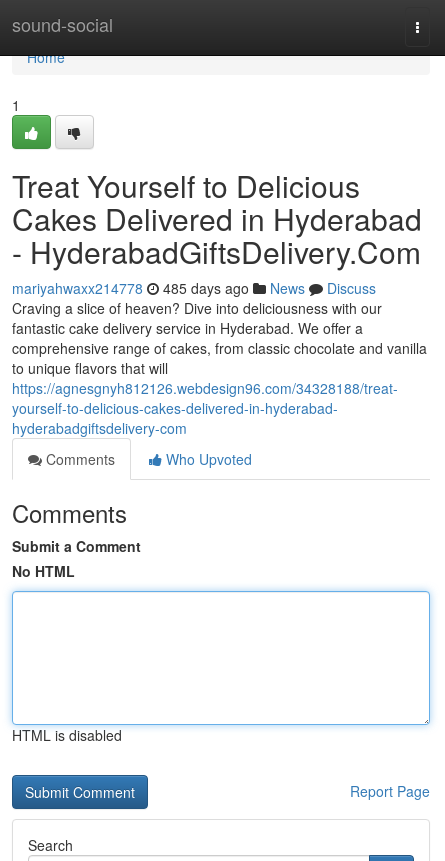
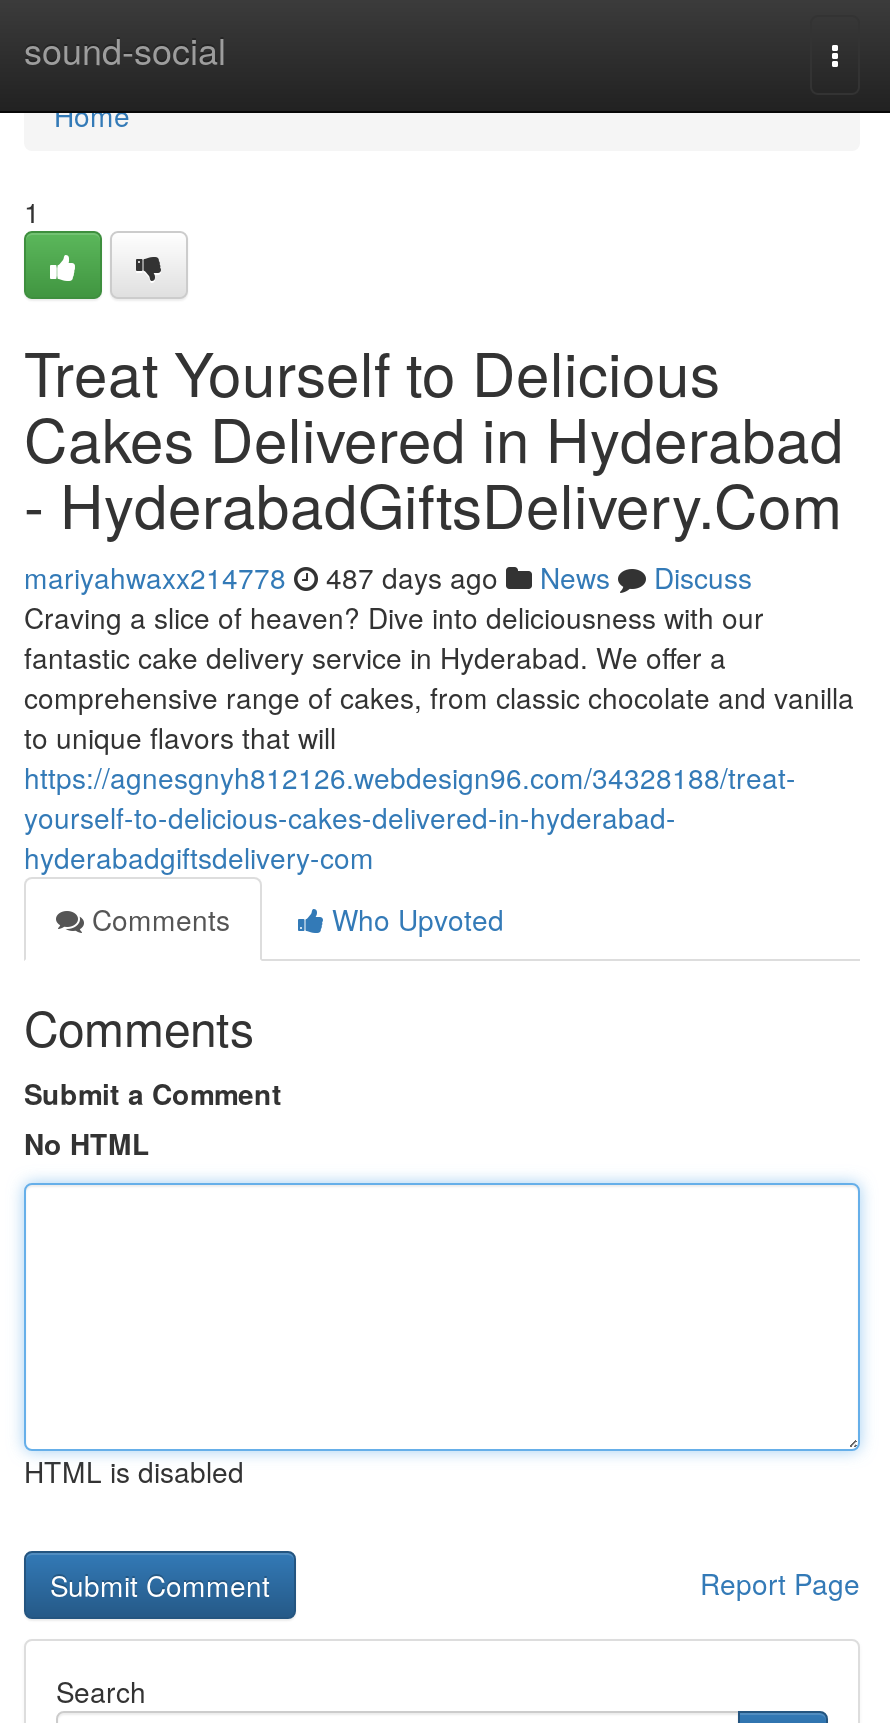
- mariyahwaxx214778 485 days ago News Discuss
+ mariyahwaxx214778 487 days ago News Discuss
